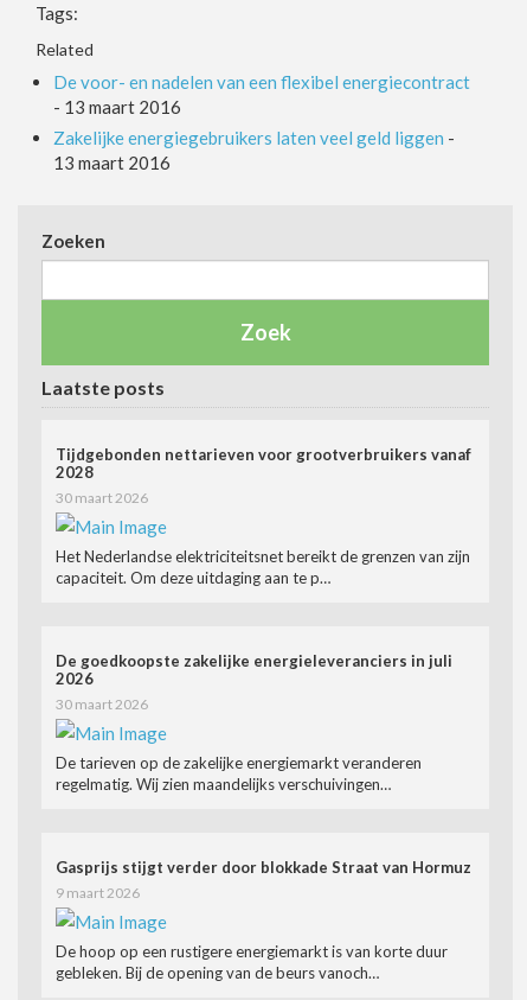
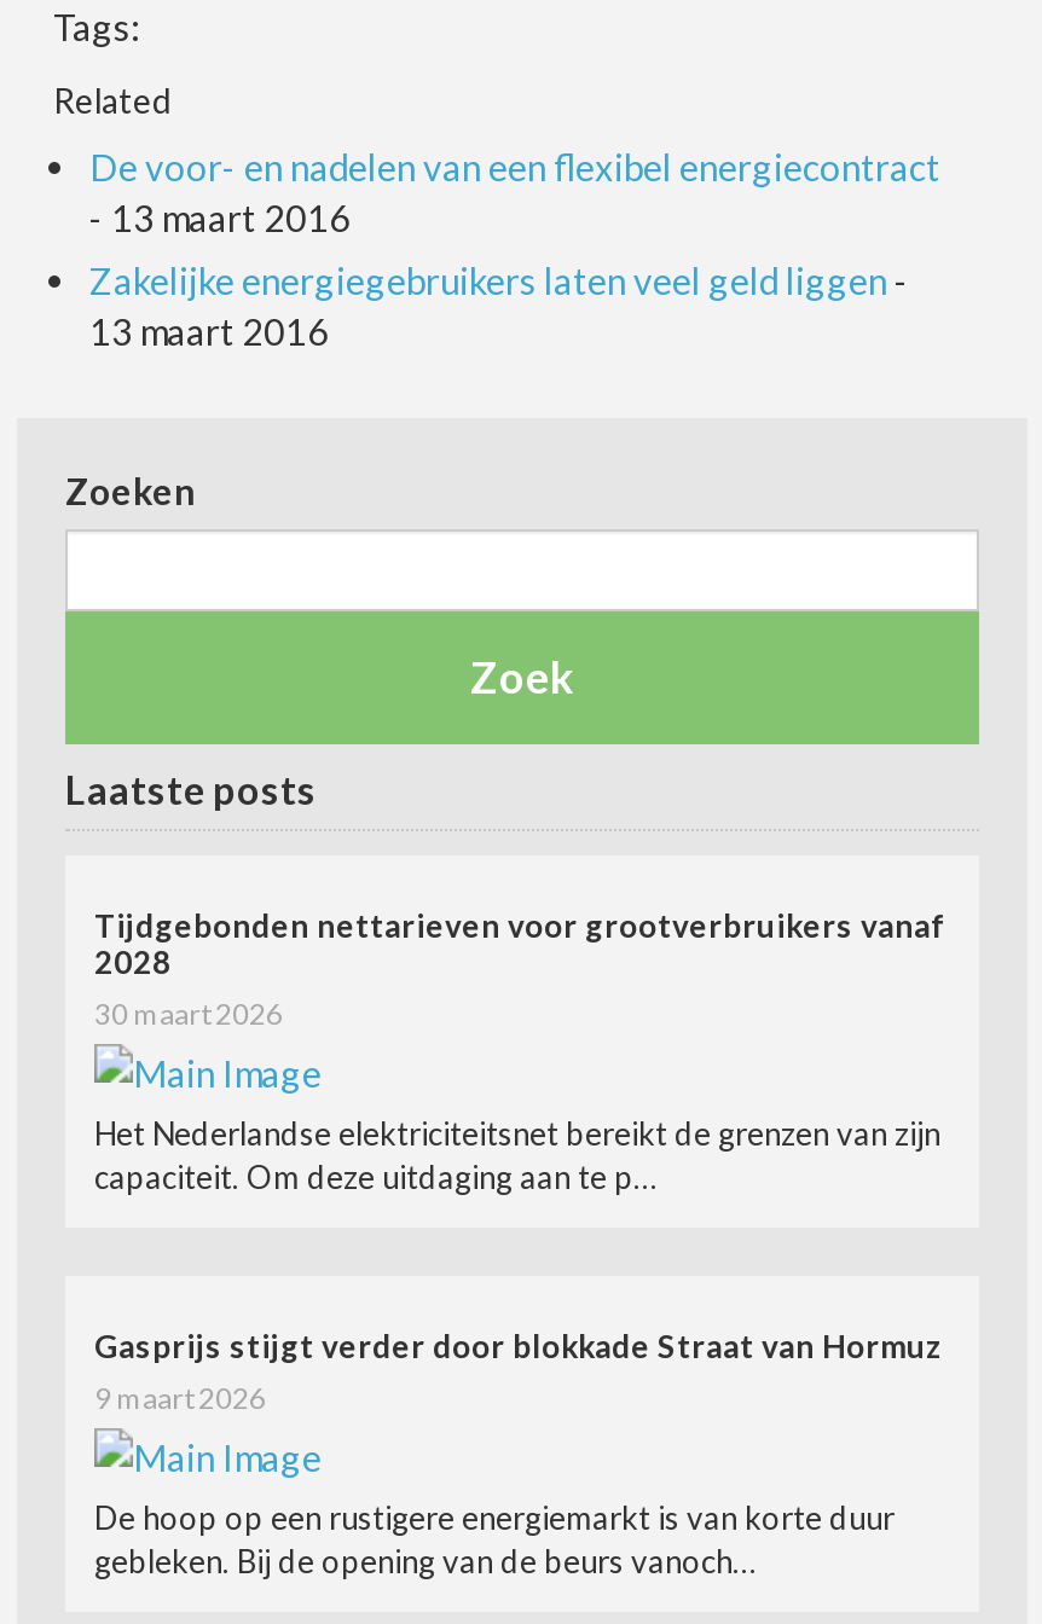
- De goedkoopste zakelijke energieleveranciers in juli
- 2026
- 30 maart 2026
- De tarieven op de zakelijke energiemarkt veranderen
- regelmatig. Wij zien maandelijks verschuivingen…
